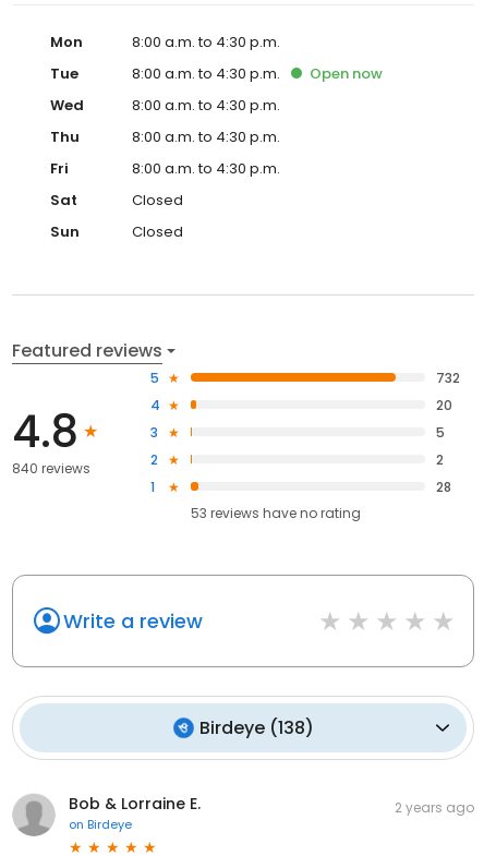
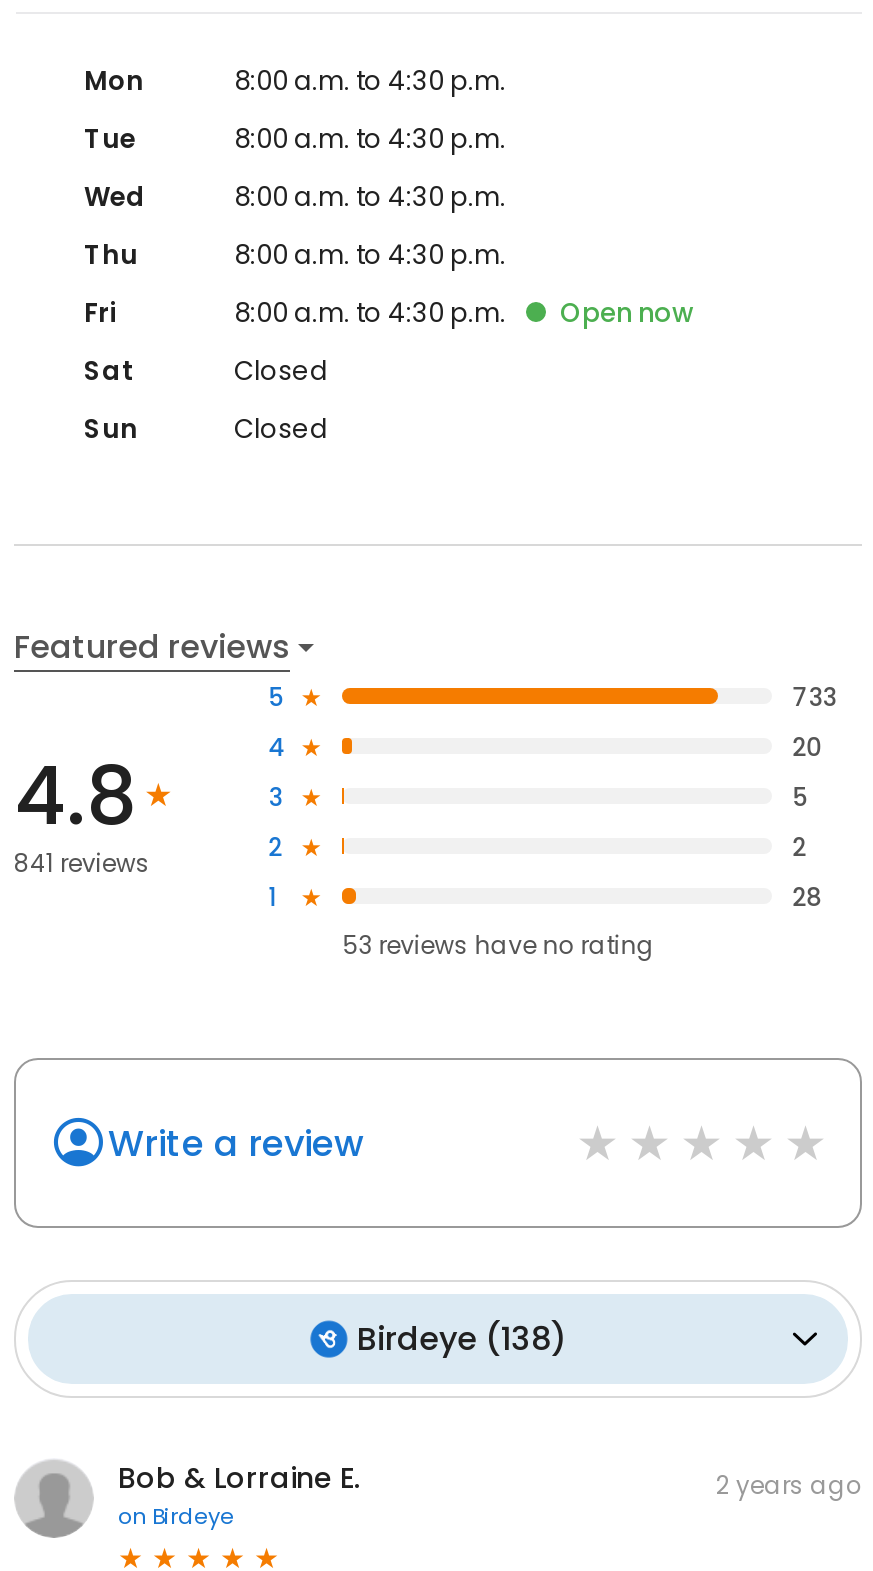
moved down: Open now

- 732
+ 733

- 840 reviews
+ 841 reviews
